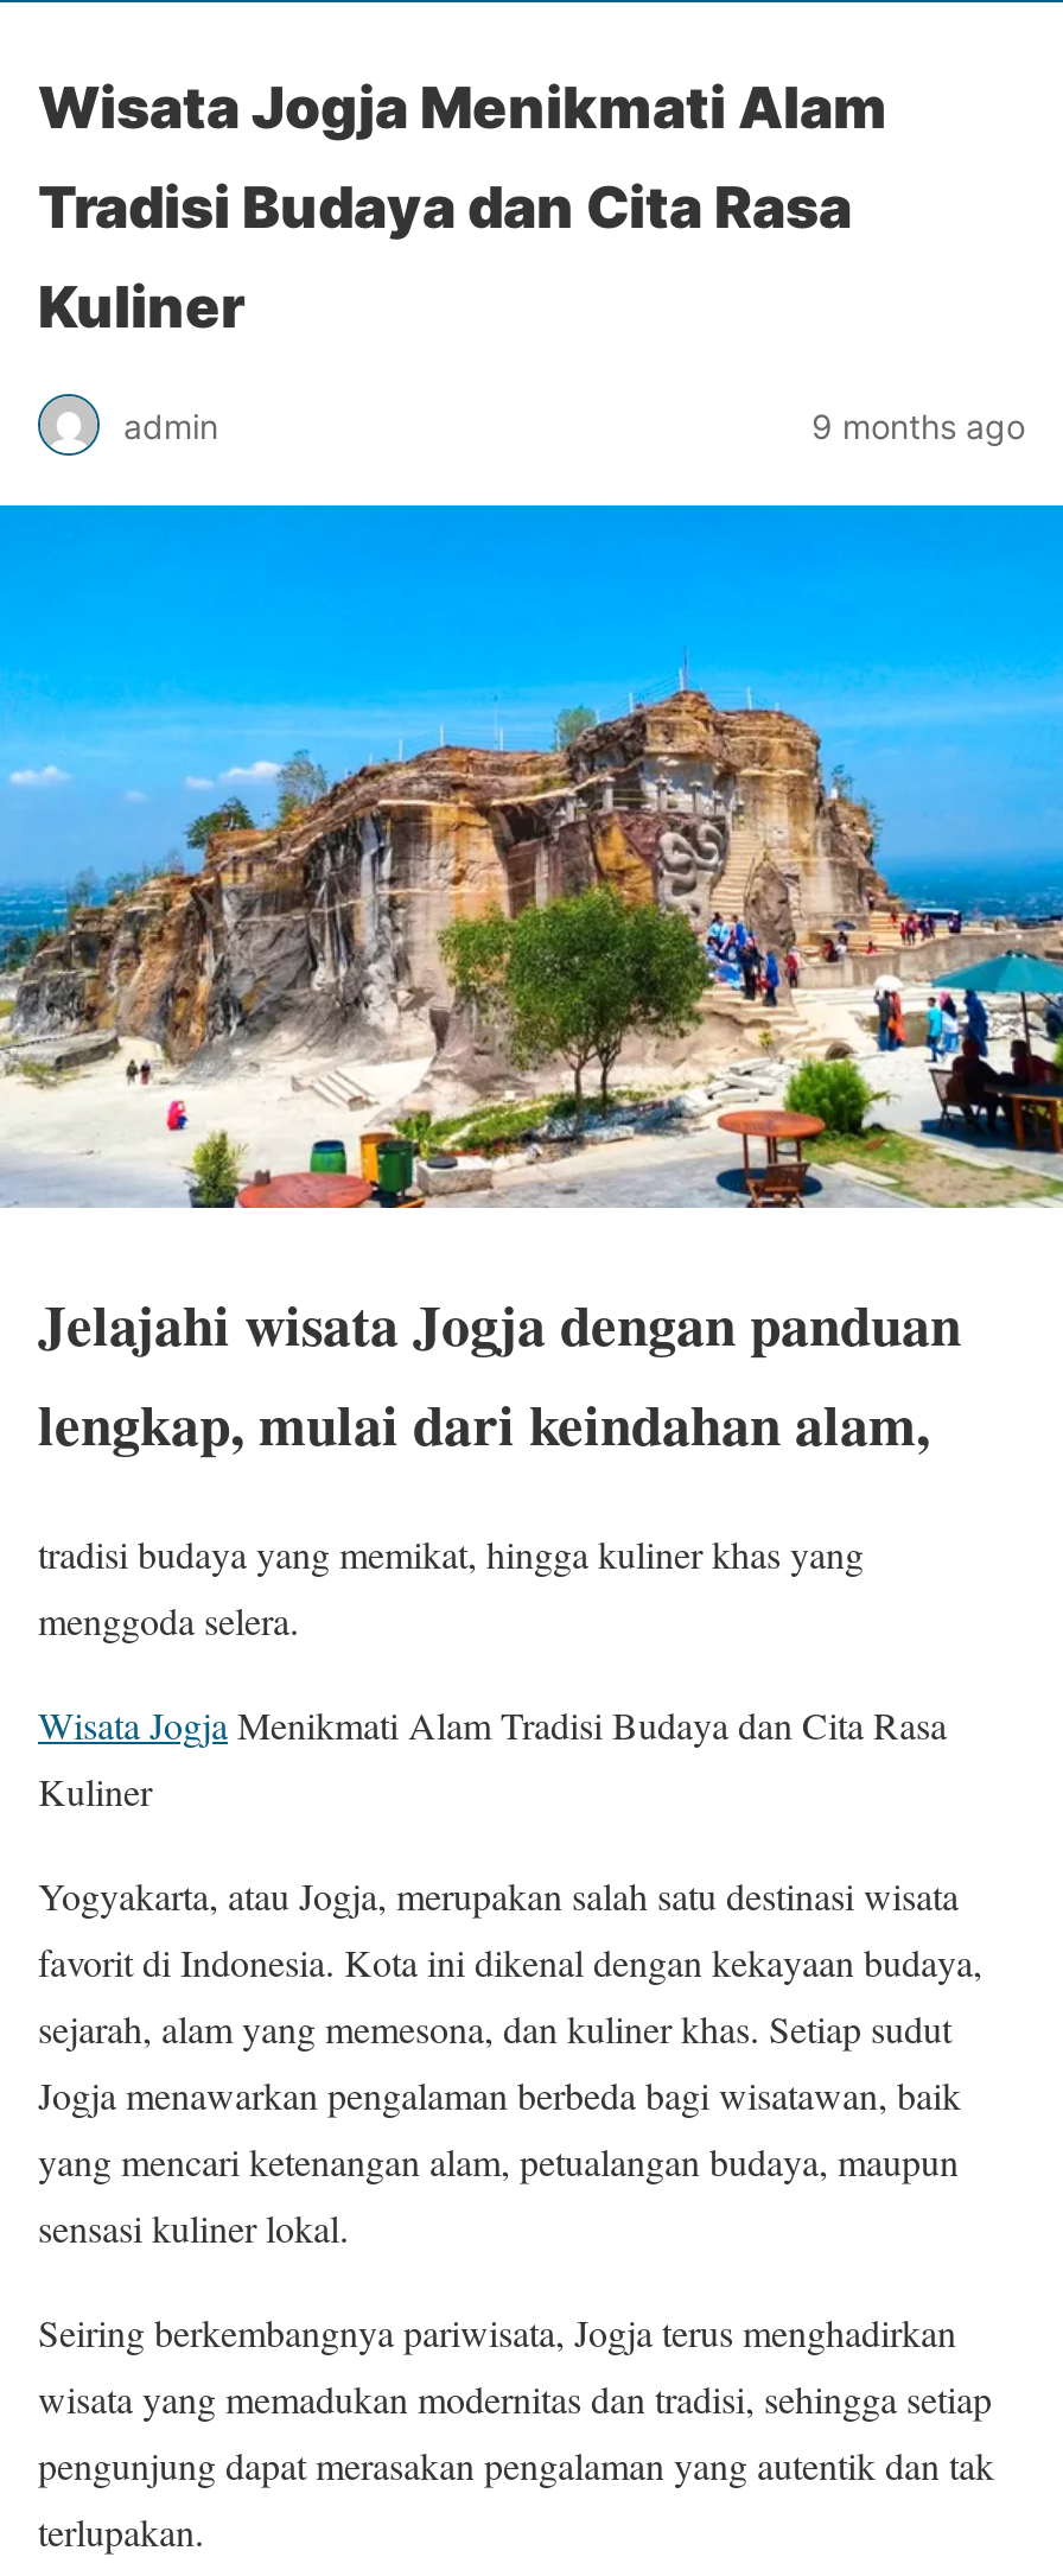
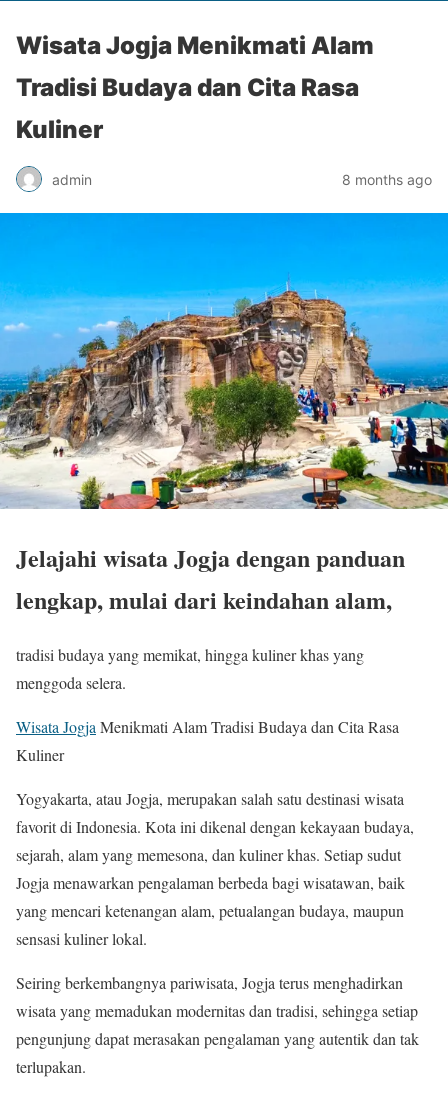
- 9 months ago
+ 8 months ago
